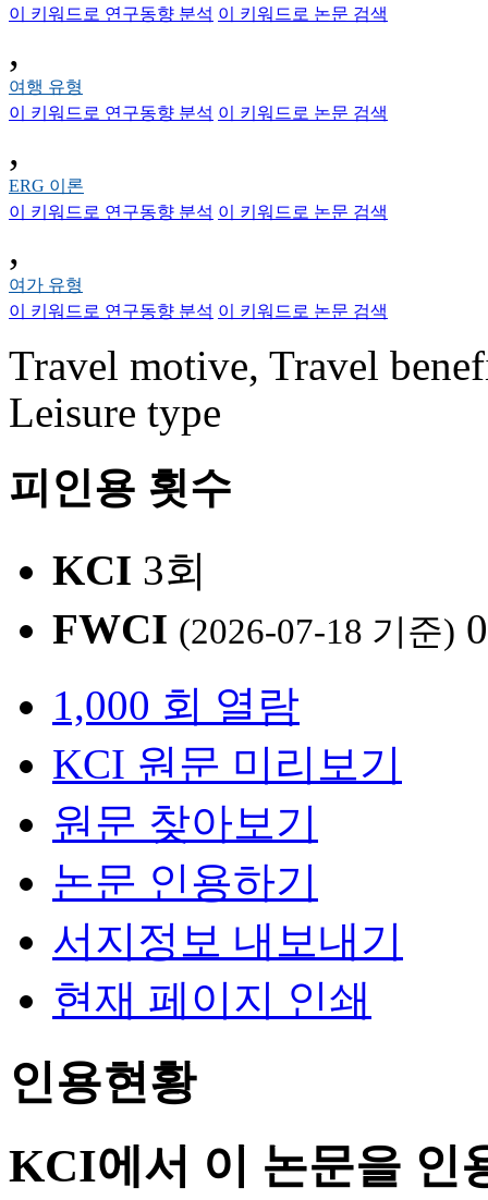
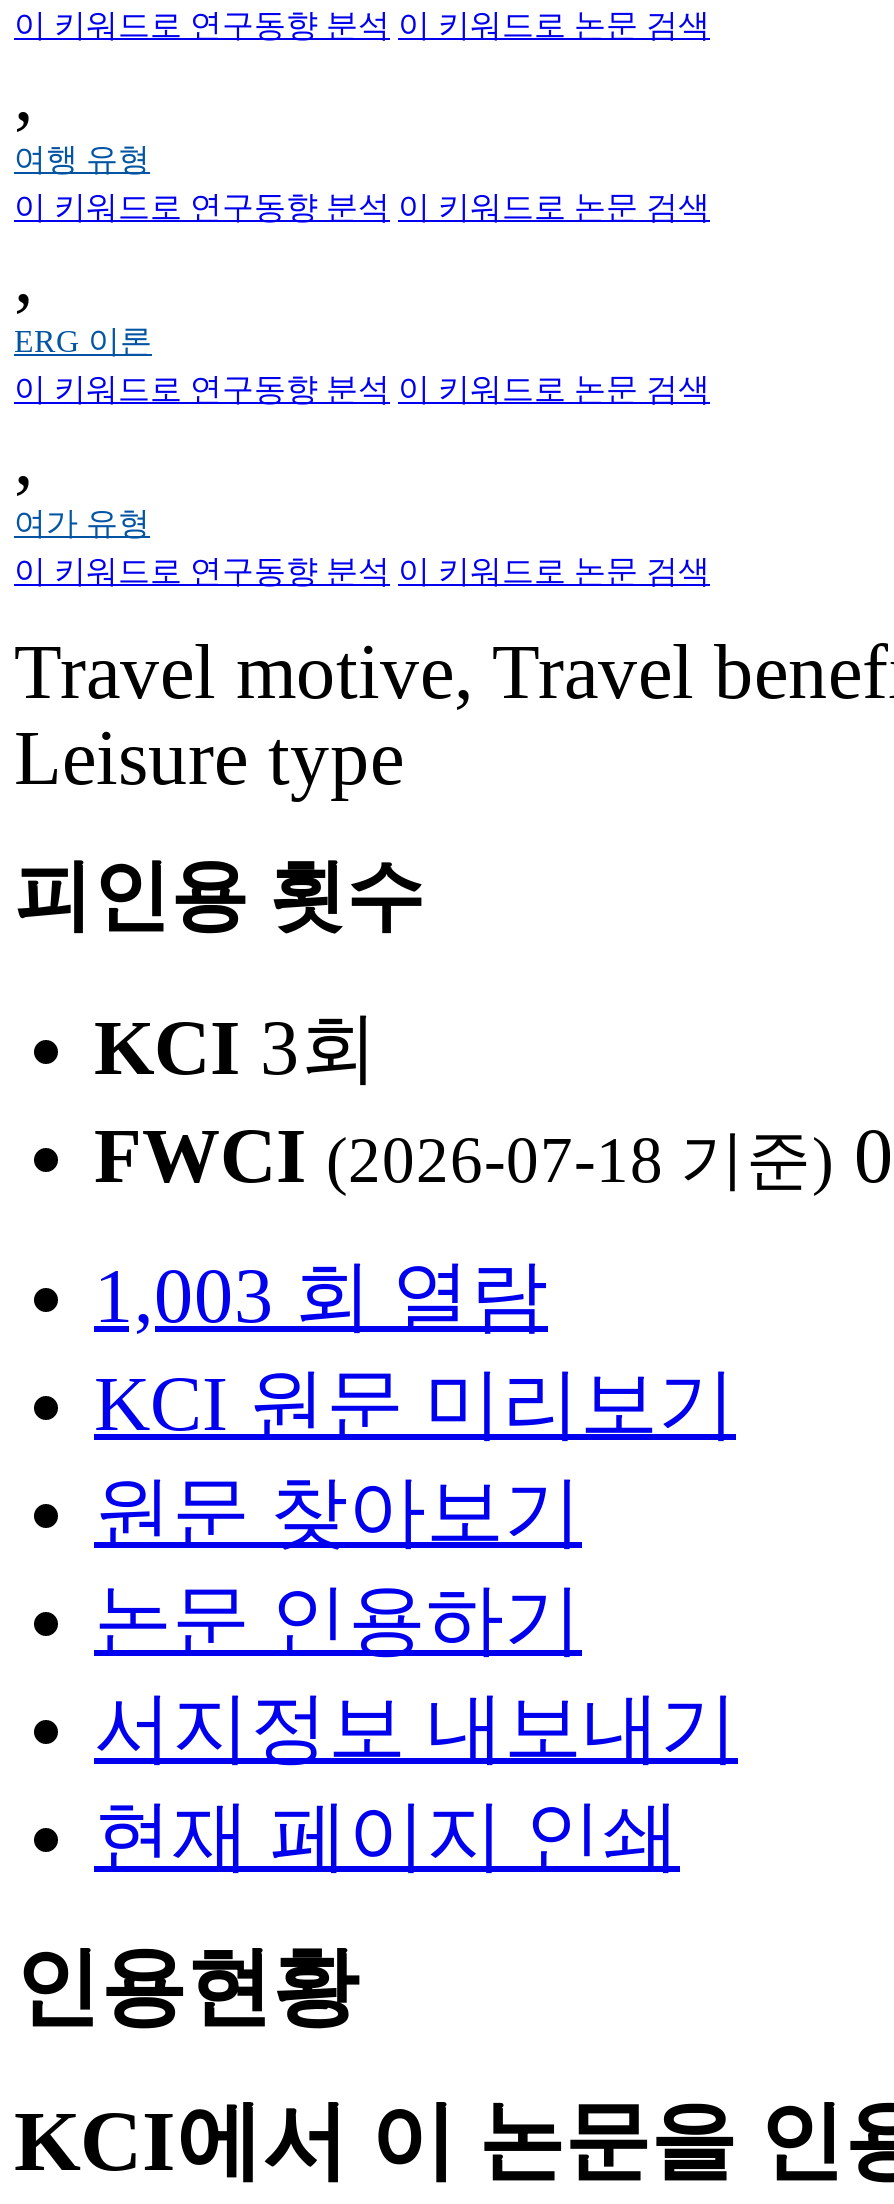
- 1,000 회 열람
+ 1,003 회 열람
